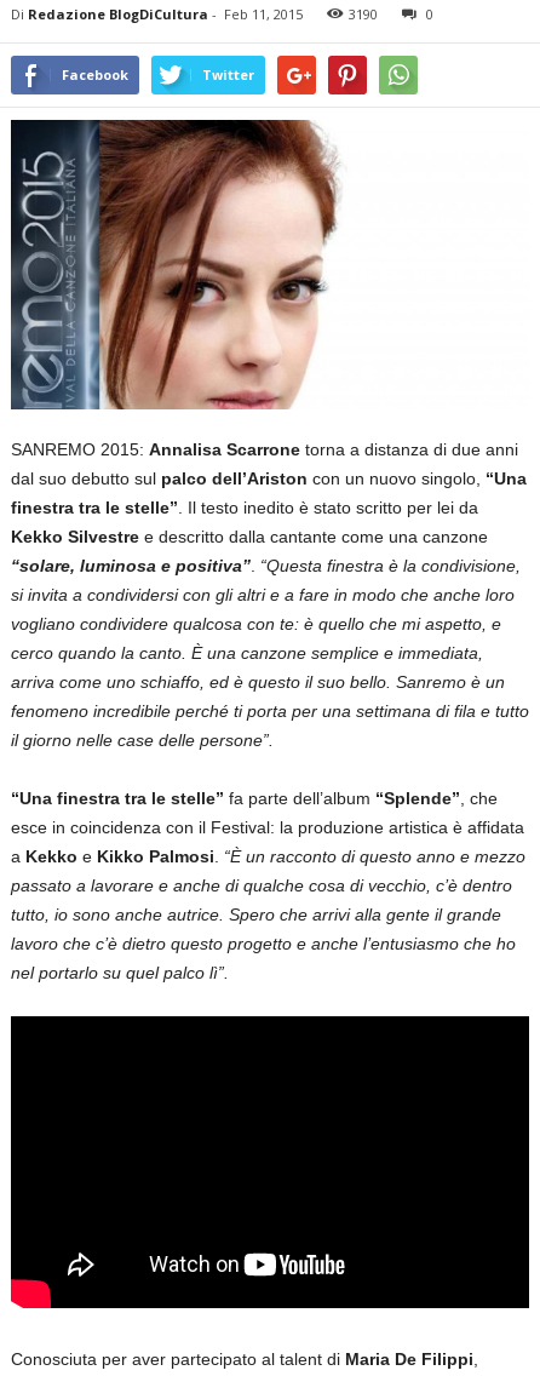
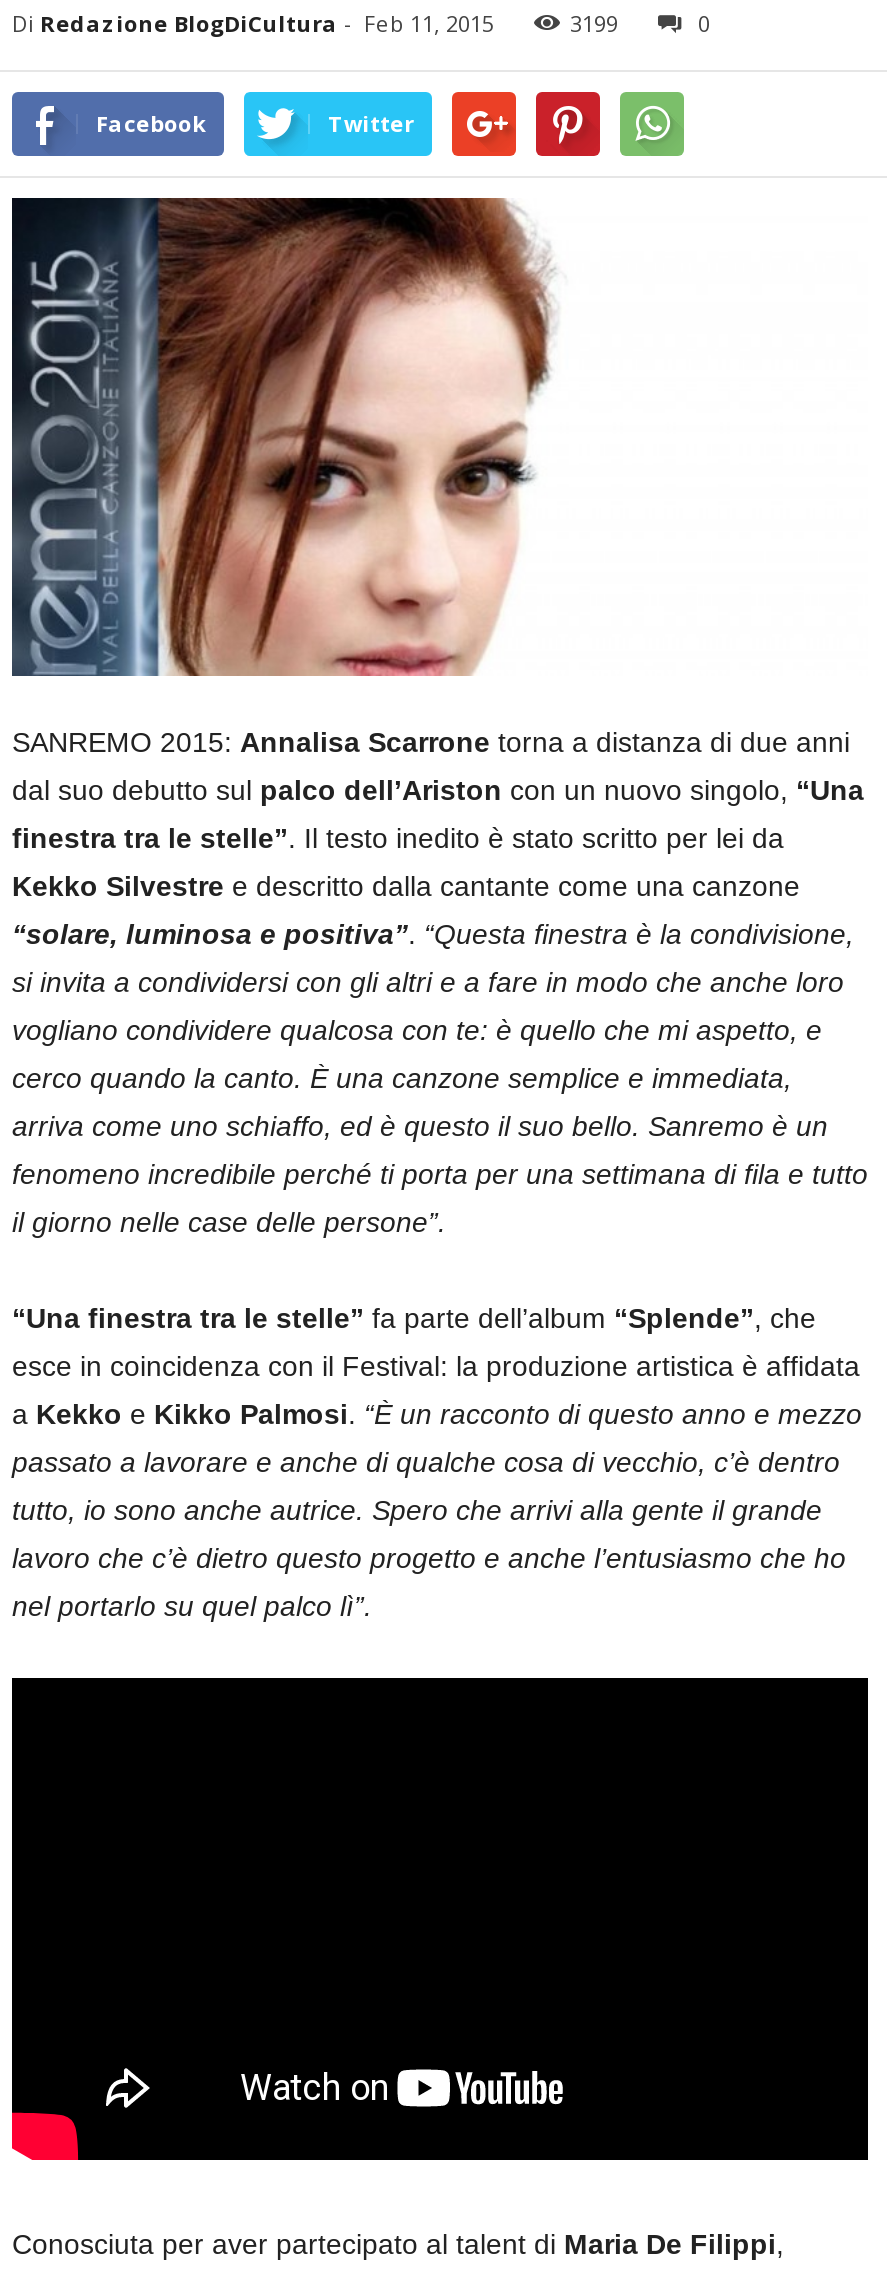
- 3190
+ 3199
